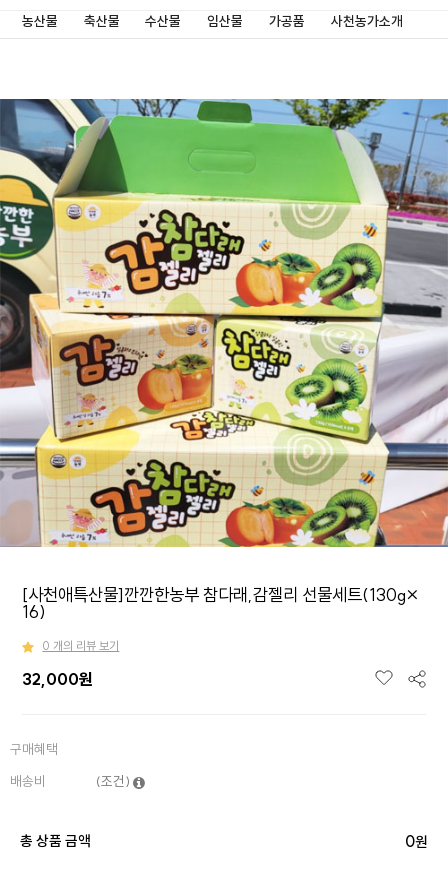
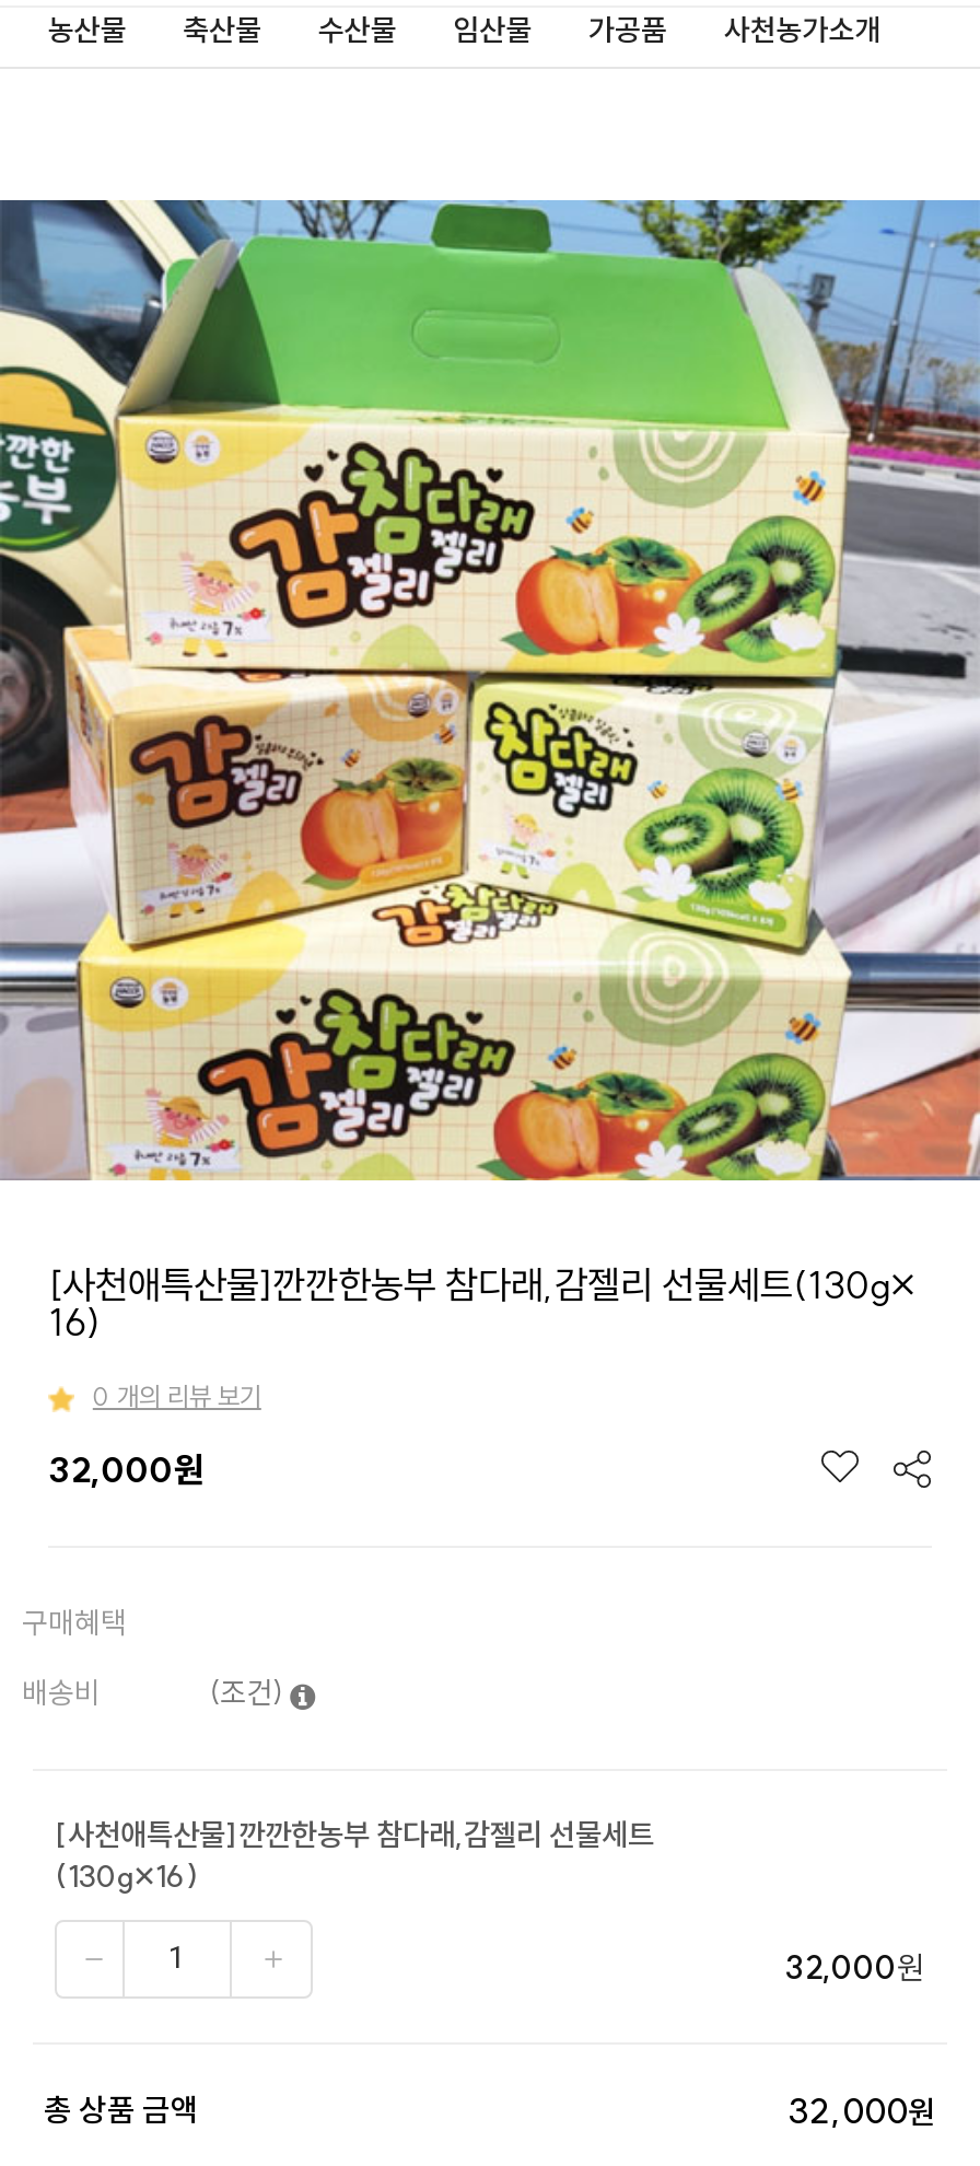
+ [사천애특산물]깐깐한농부 참다래,감젤리 선물세트
+ (130g×16)
+ 32,000원

- 0원
+ 32,000원
